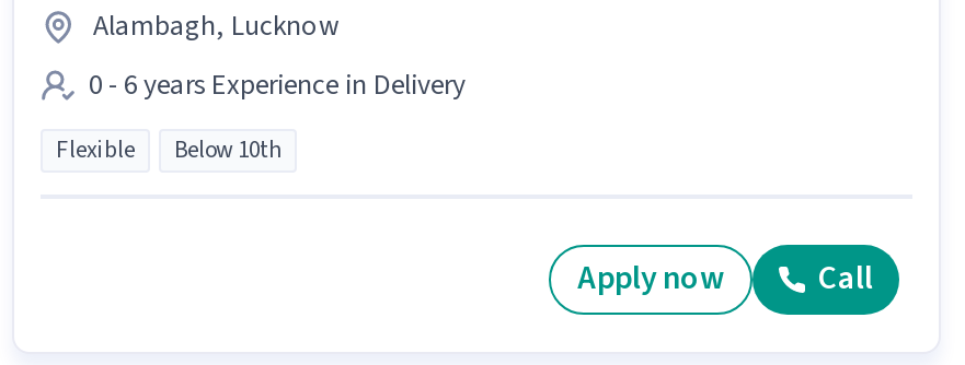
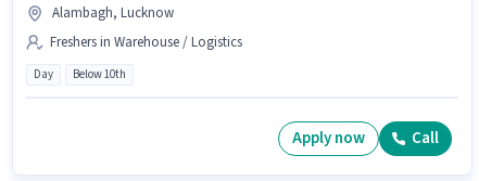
- 0 - 6 years Experience in Delivery
+ Freshers in Warehouse / Logistics

- Flexible
+ Day
